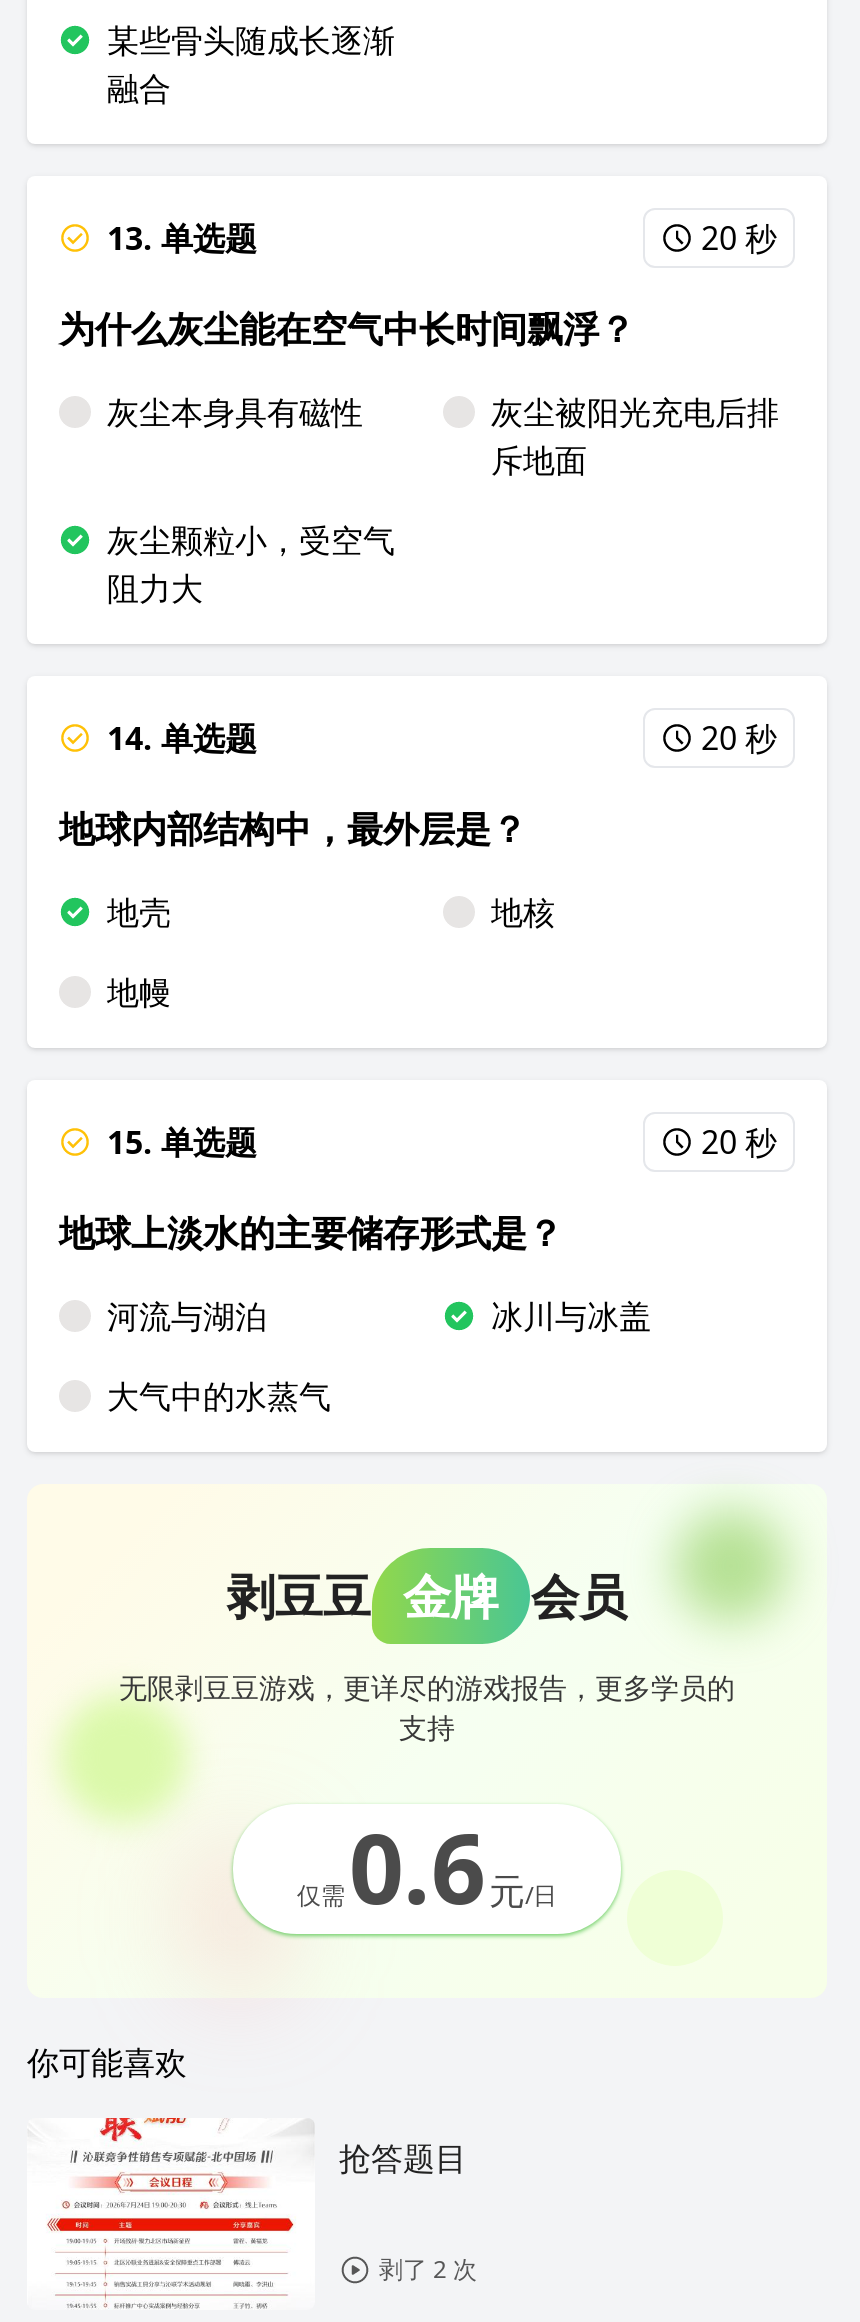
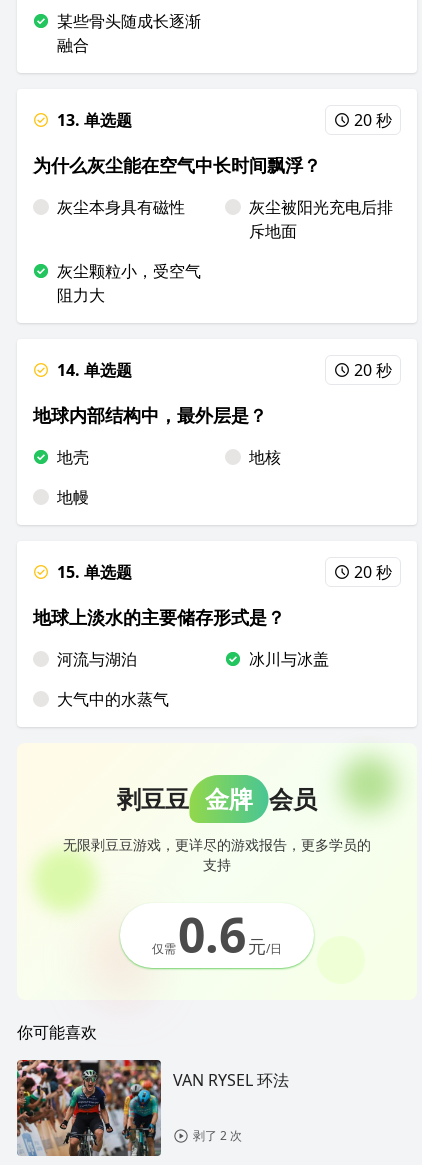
- [image]
- 抢答题目
+ [image]
+ VAN RYSEL 环法
